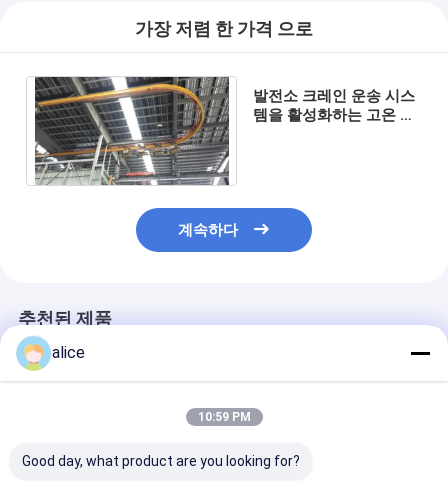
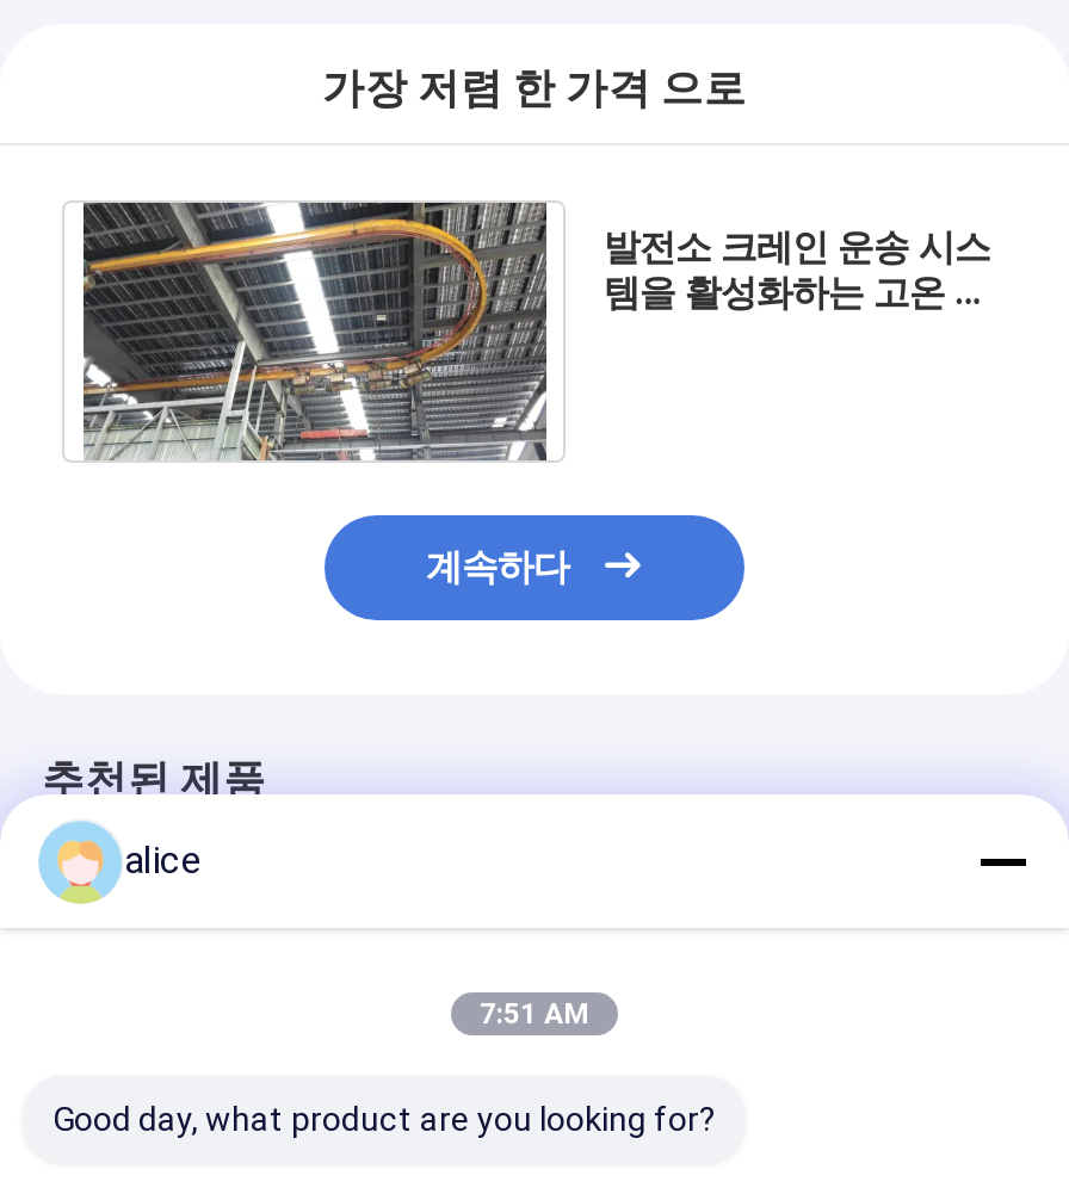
- 10:59 PM
+ 7:51 AM
